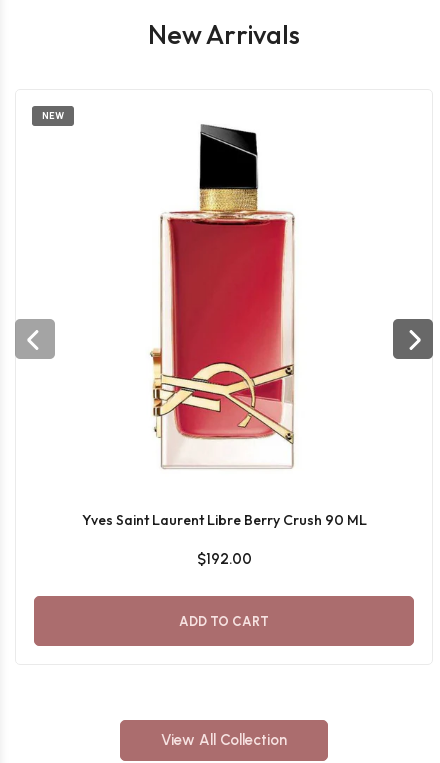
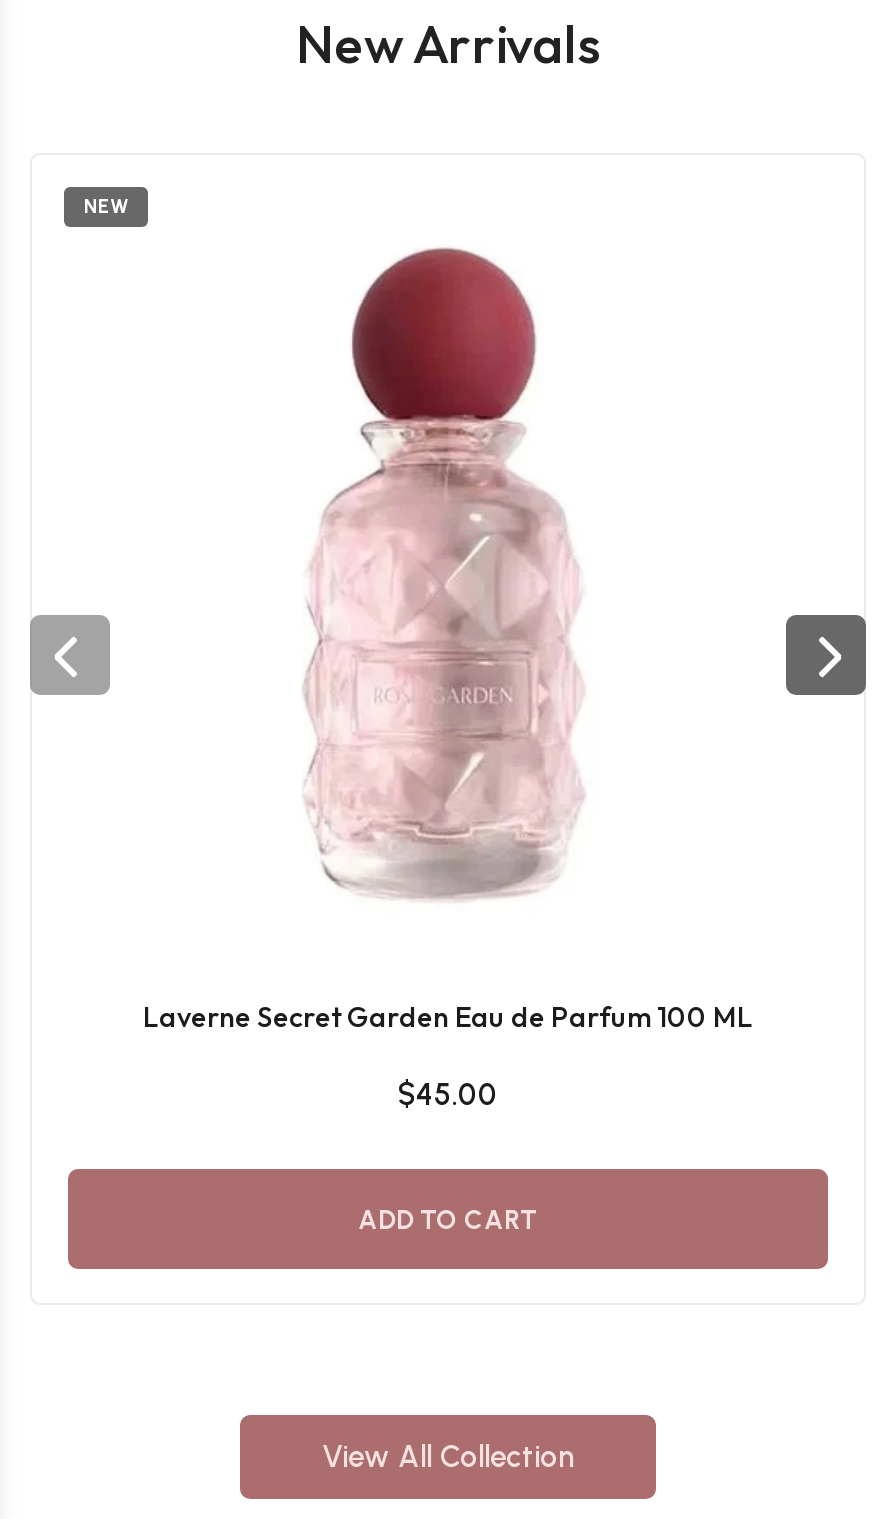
- [image]
+ [image]

- Yves Saint Laurent Libre Berry Crush 90 ML
+ Laverne Secret Garden Eau de Parfum 100 ML

- $192.00
+ $45.00
